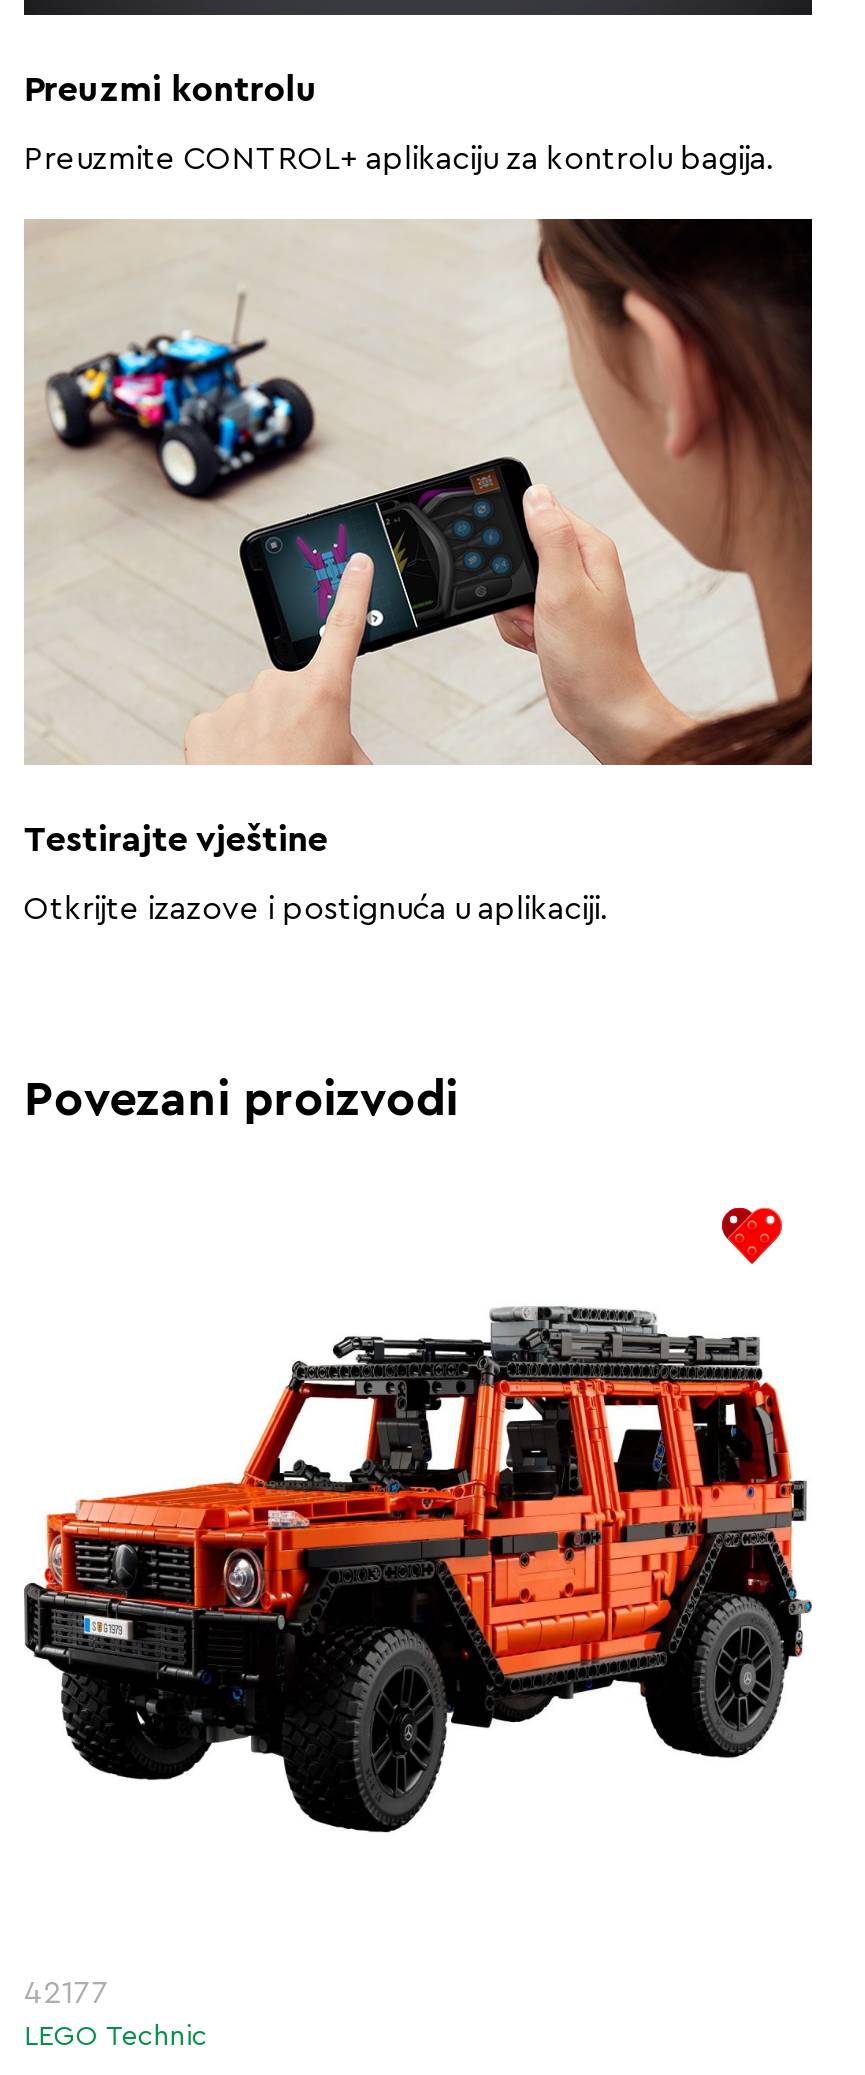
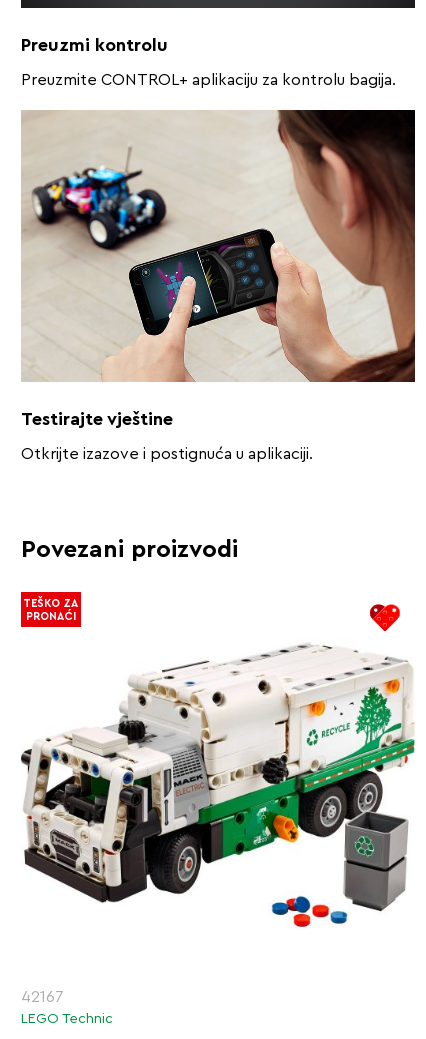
+ TEŠKO ZA
+ PRONAĆI

- [image]
+ [image]

- 42177
+ 42167
